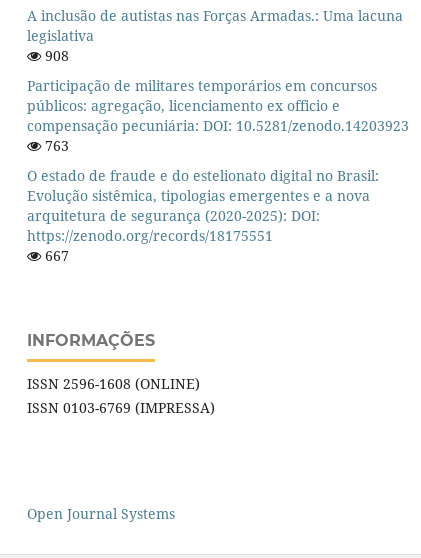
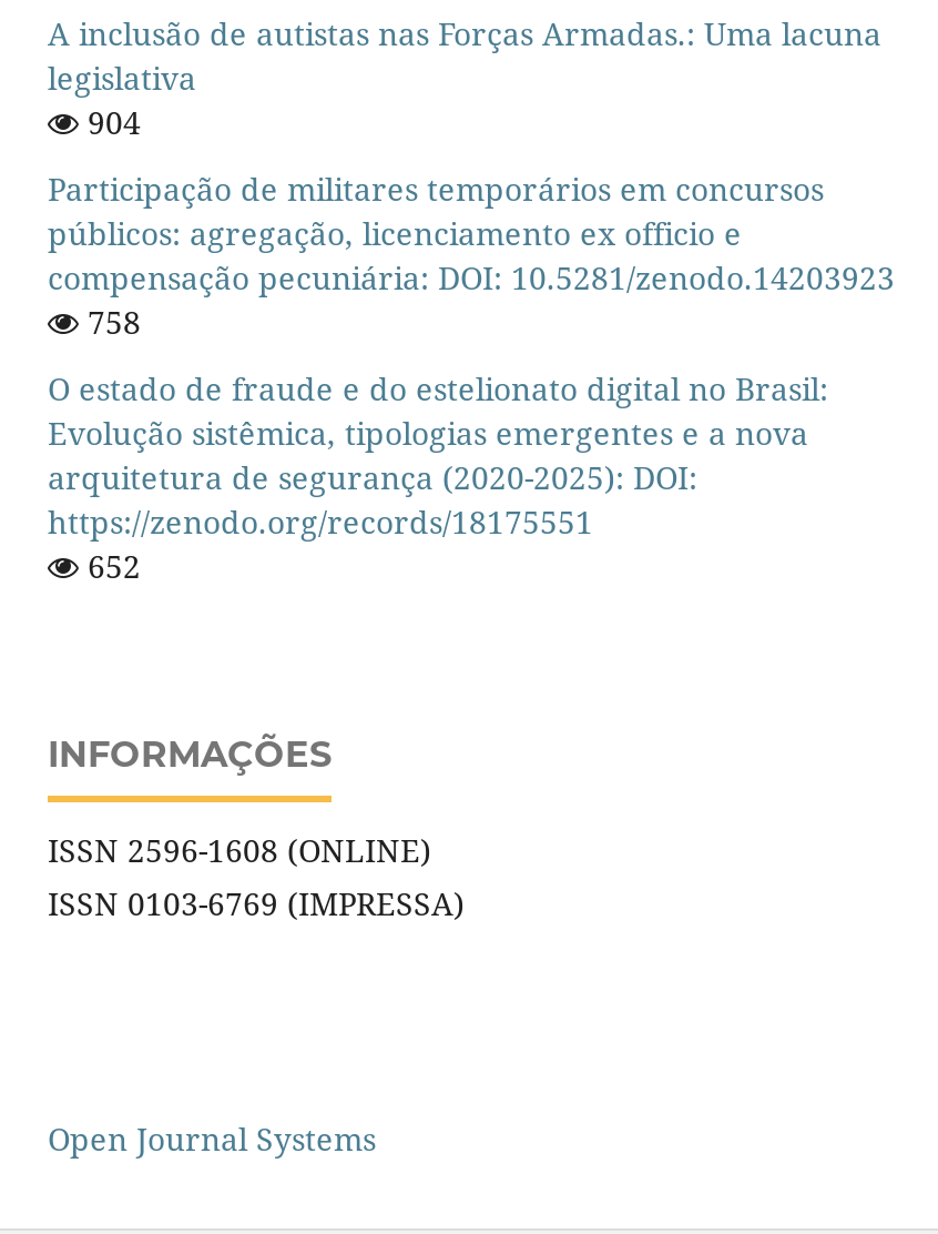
- 908
+ 904

- 763
+ 758

- 667
+ 652
